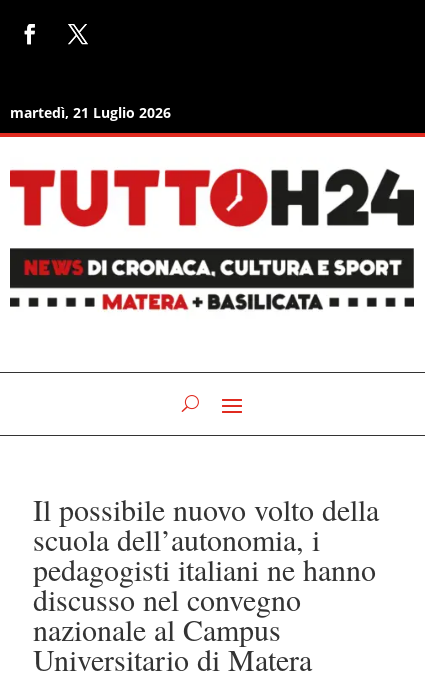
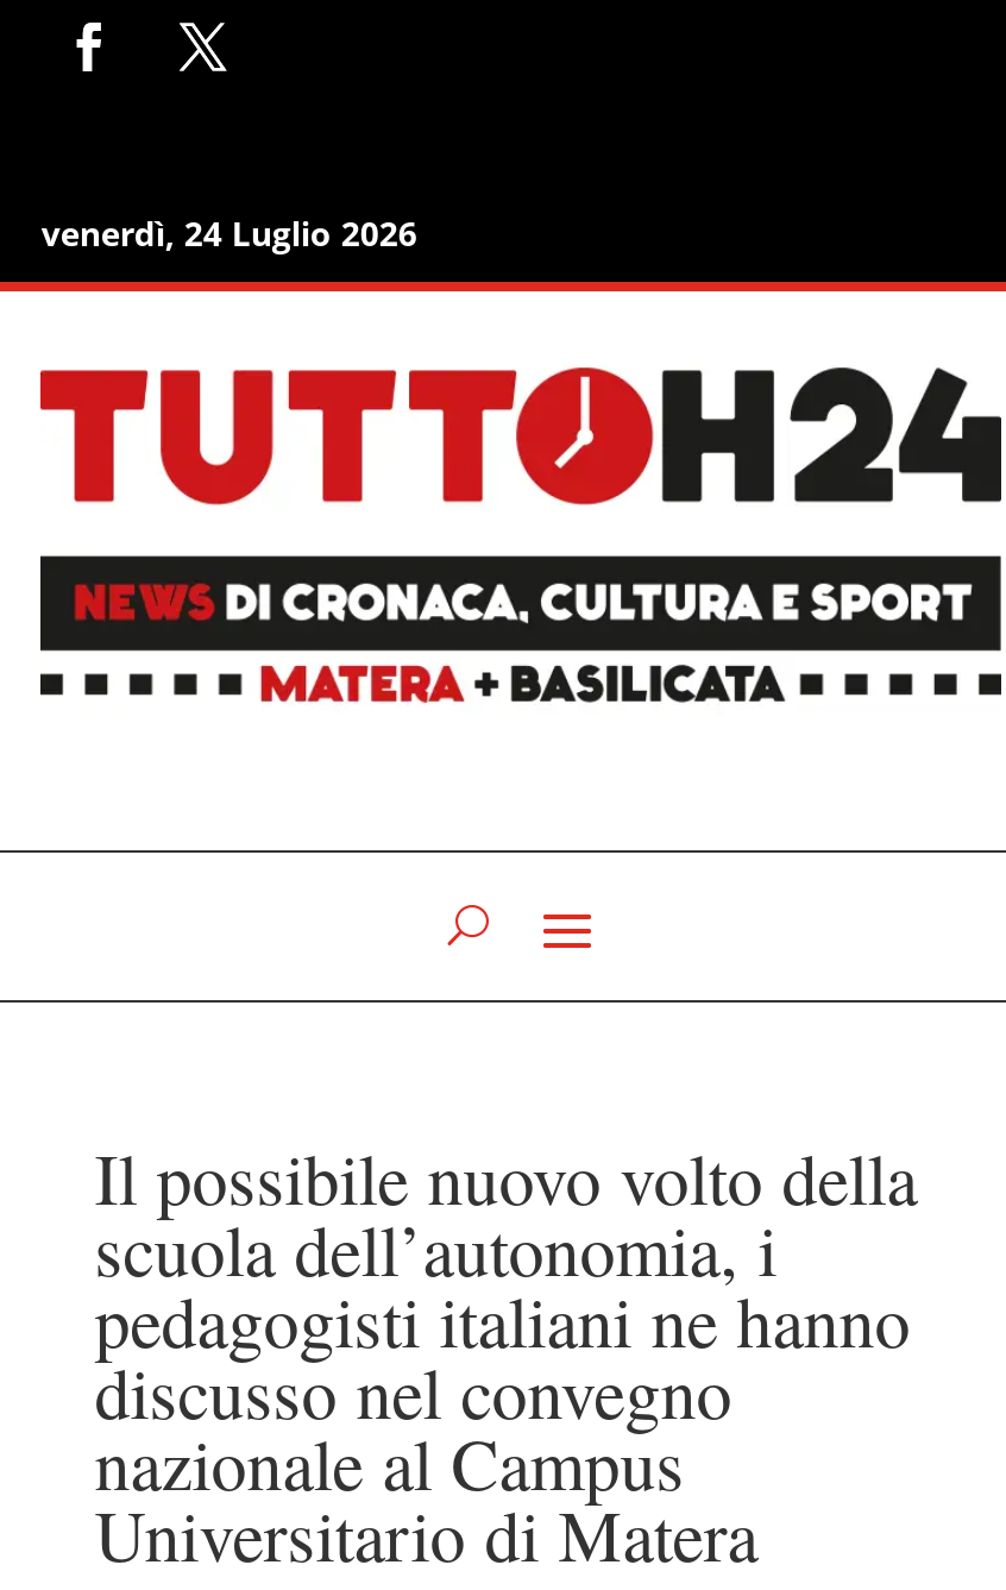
- martedì, 21 Luglio 2026
+ venerdì, 24 Luglio 2026
